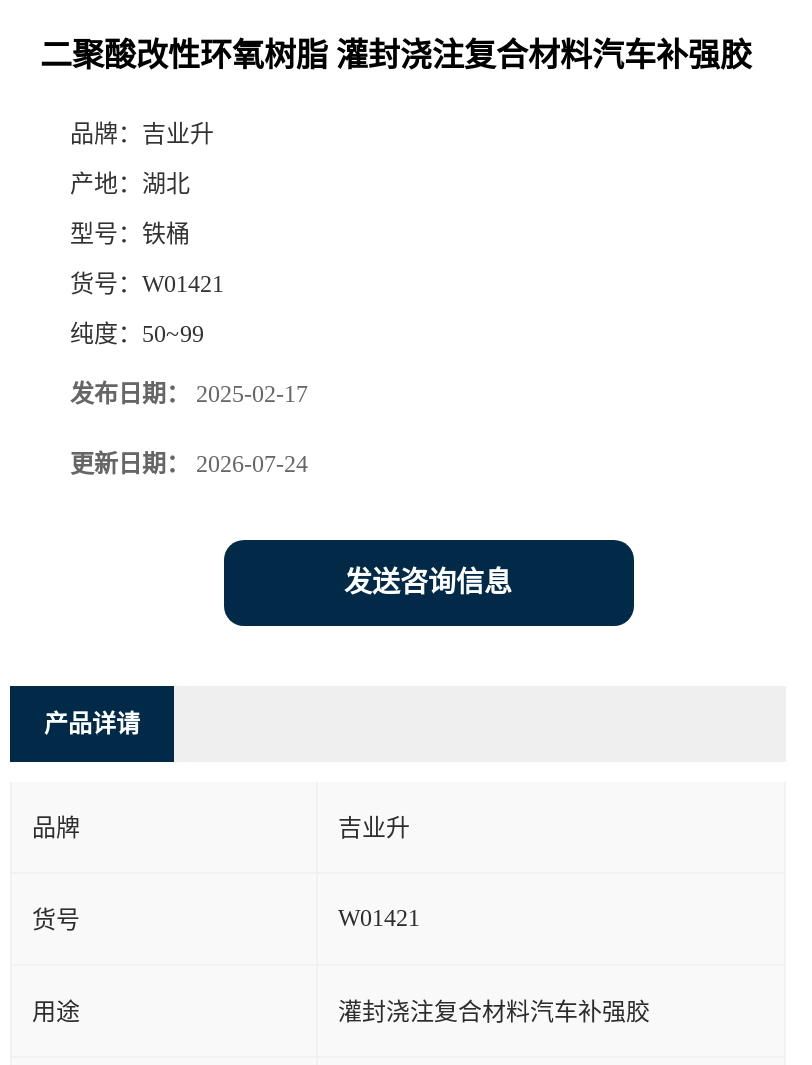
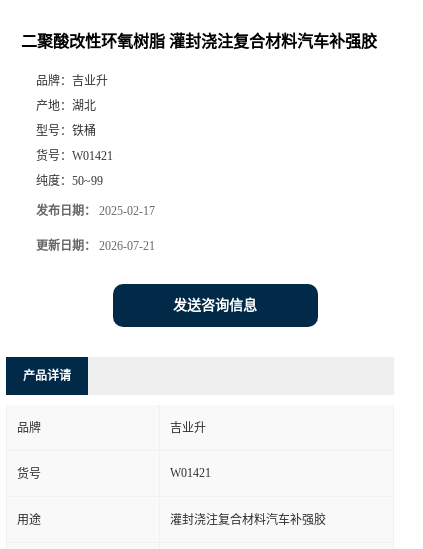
- 更新日期：2026-07-24
+ 更新日期：2026-07-21
